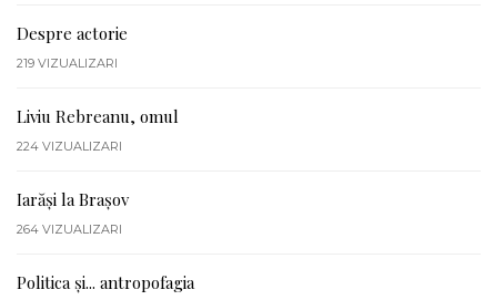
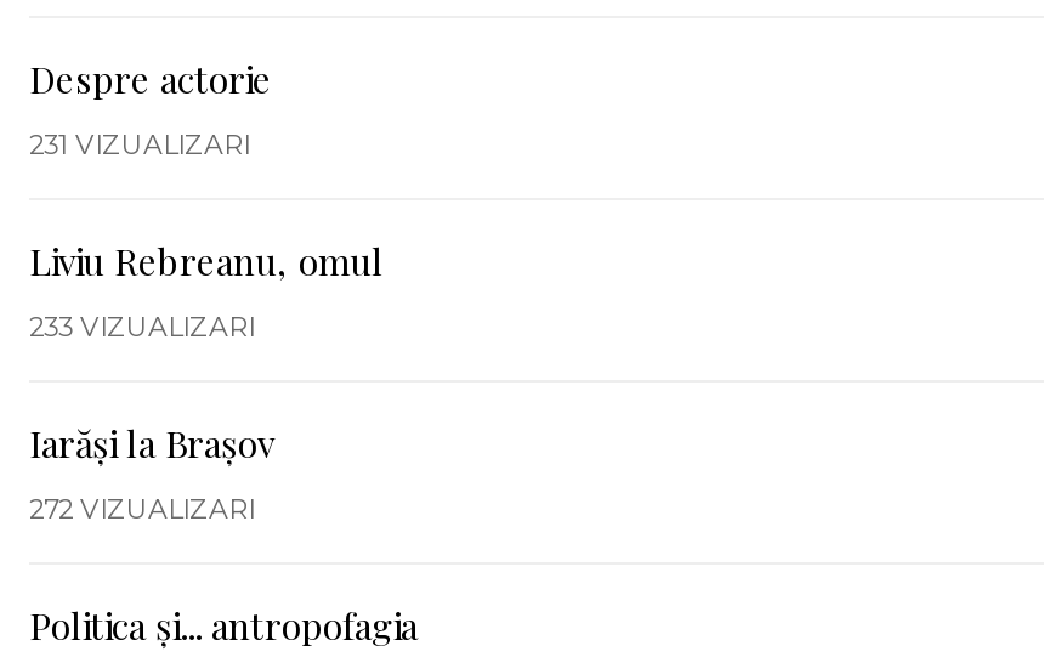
- 219 VIZUALIZARI
+ 231 VIZUALIZARI

- 224 VIZUALIZARI
+ 233 VIZUALIZARI

- 264 VIZUALIZARI
+ 272 VIZUALIZARI
